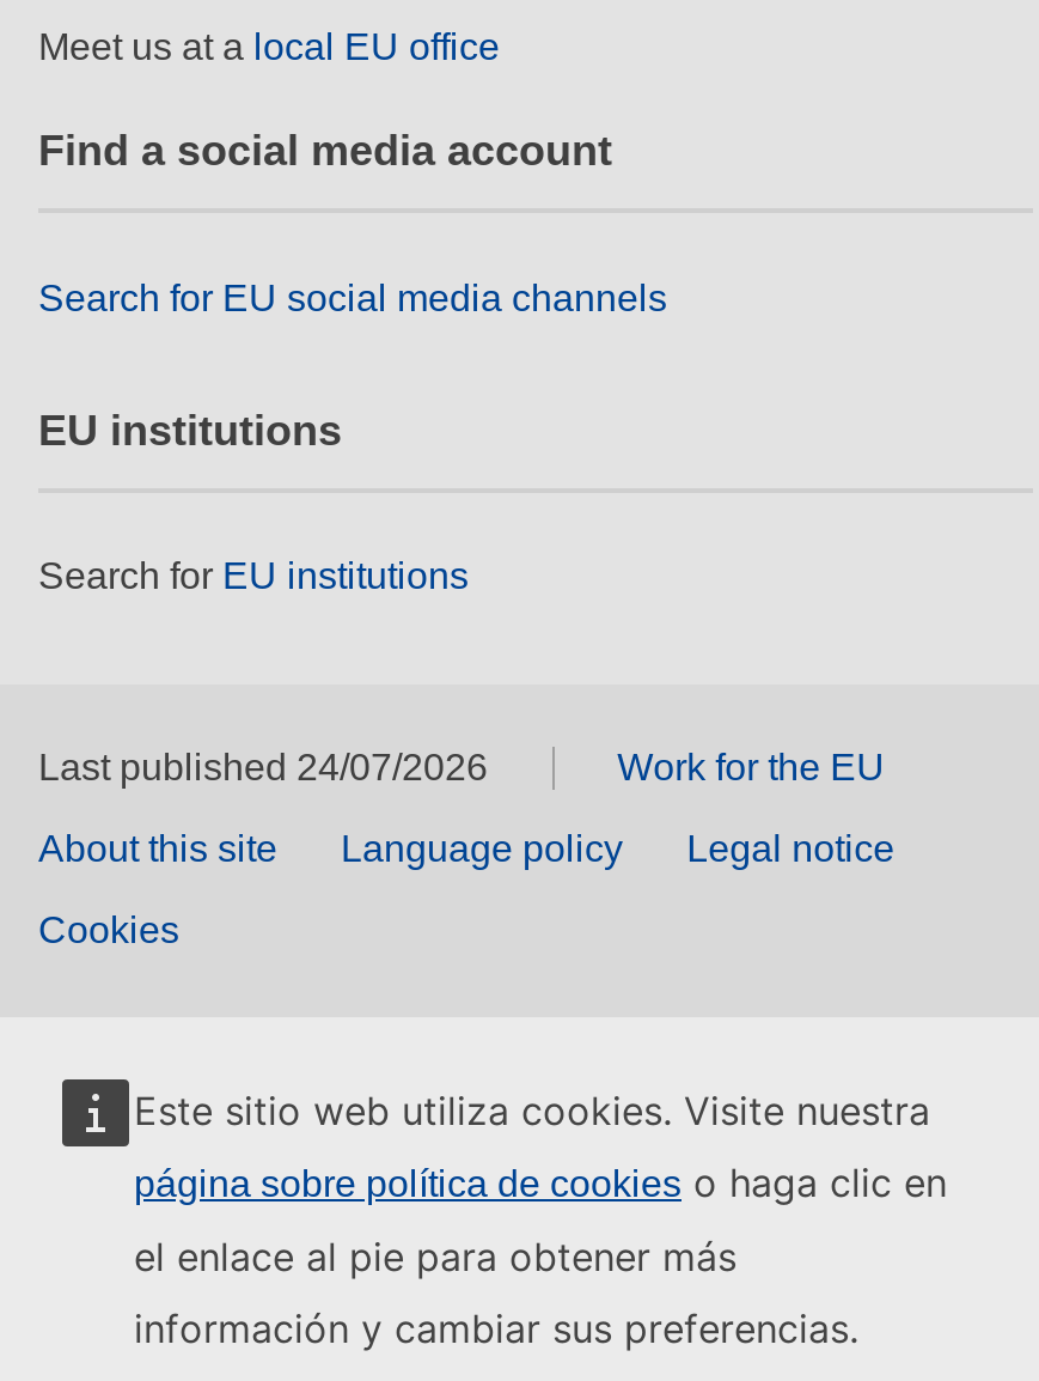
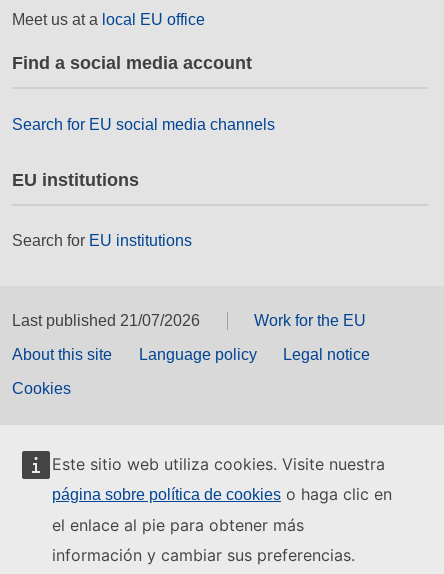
- Last published 24/07/2026
+ Last published 21/07/2026
